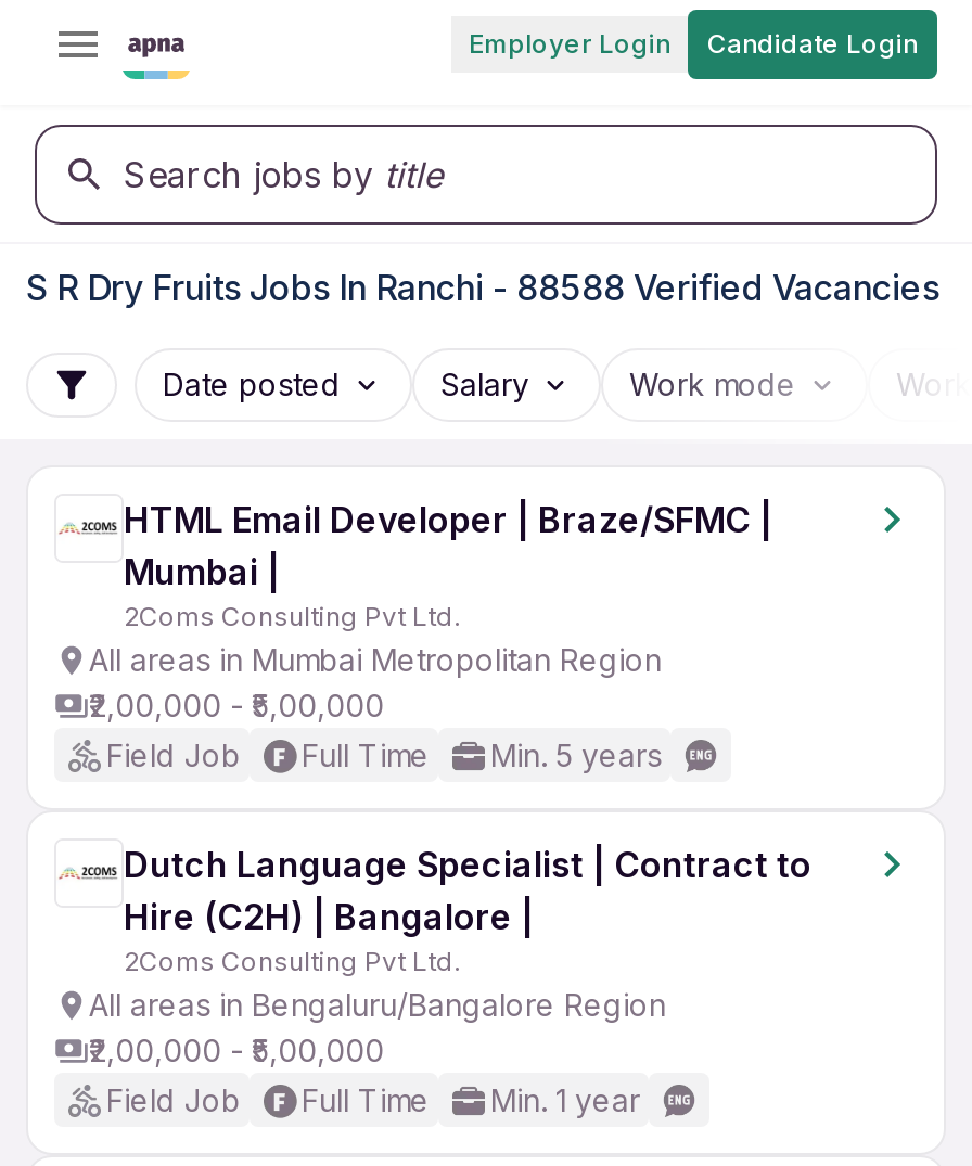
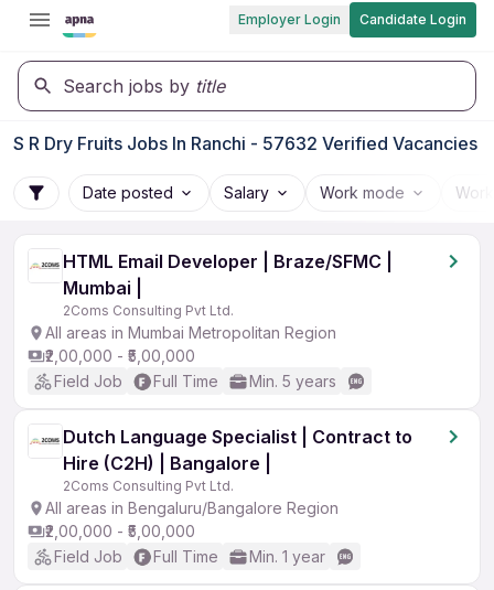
- S R Dry Fruits Jobs In Ranchi - 88588 Verified Vacancies
+ S R Dry Fruits Jobs In Ranchi - 57632 Verified Vacancies
